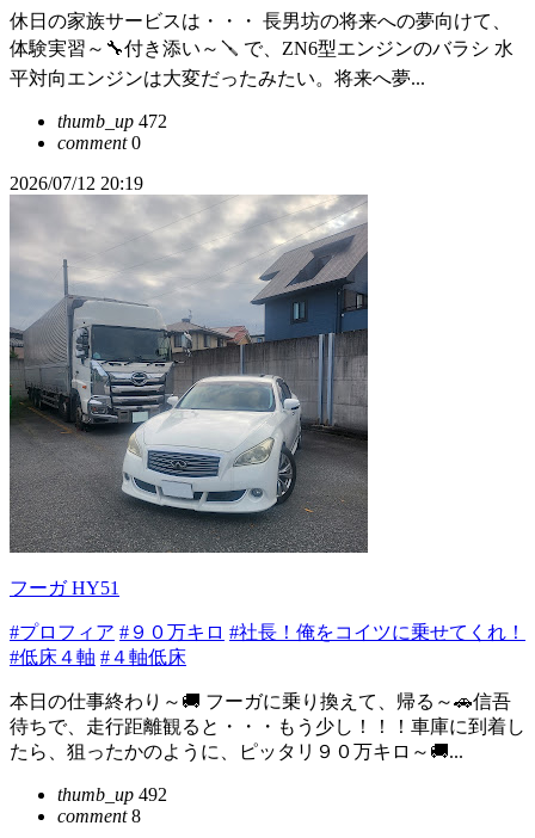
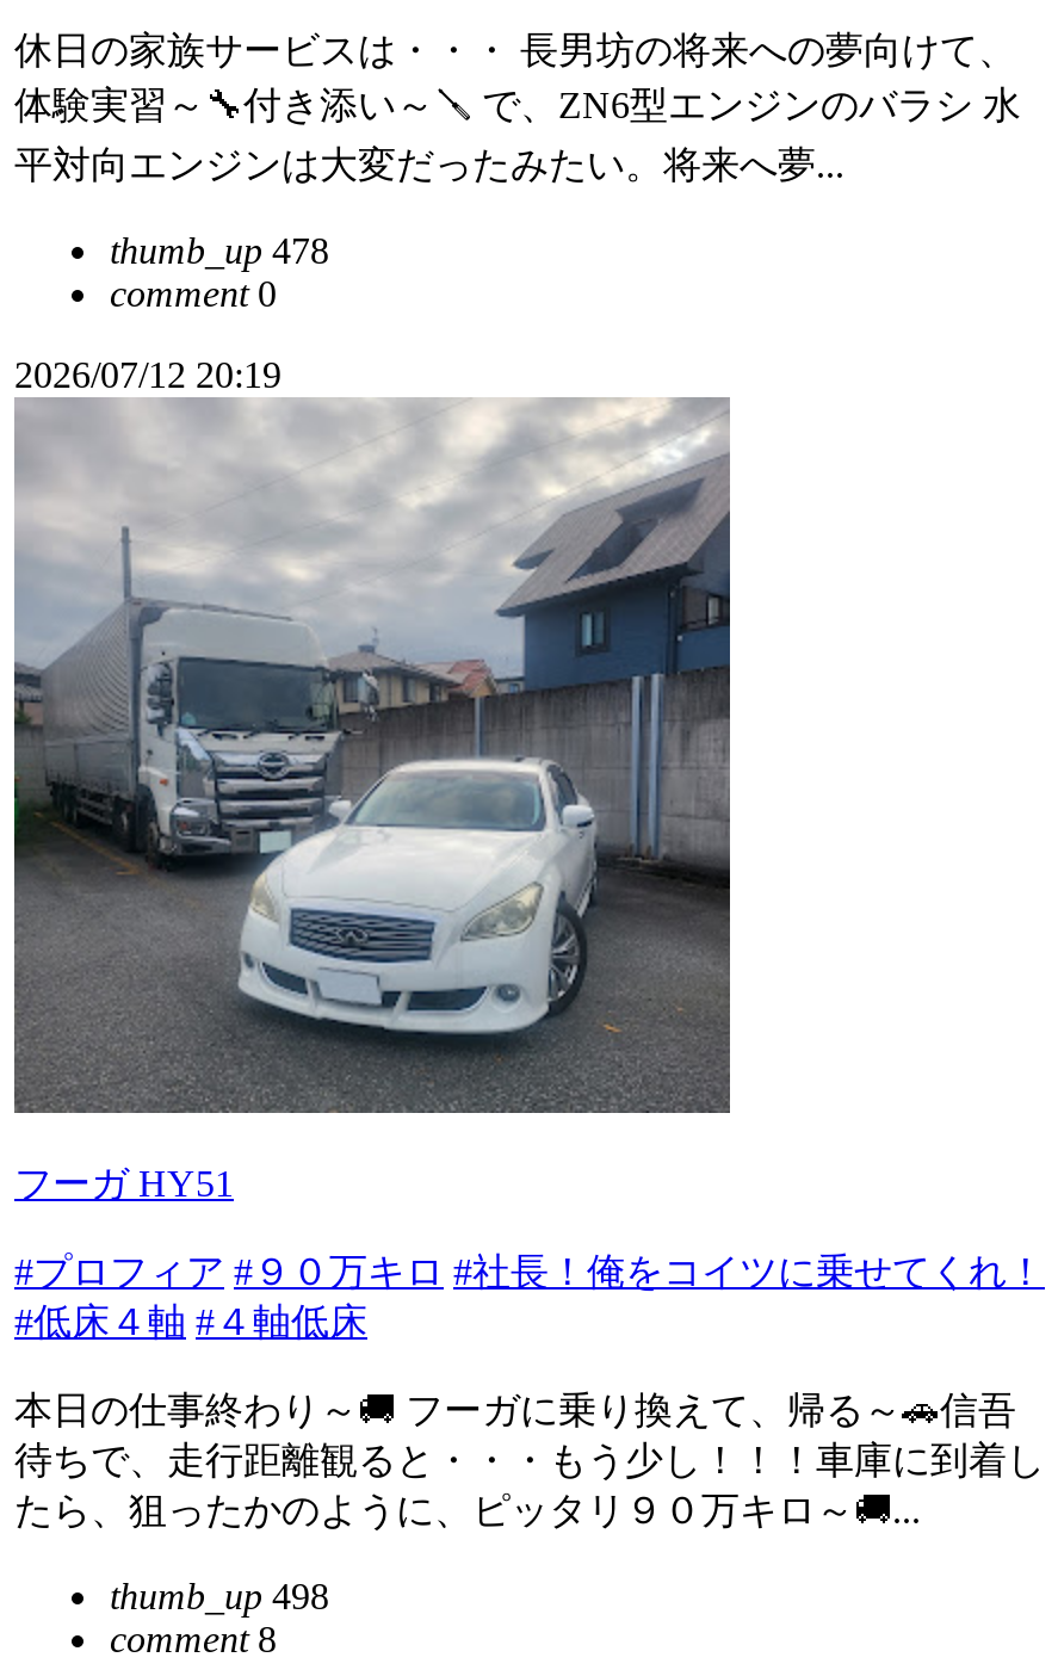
- thumb_up 472
+ thumb_up 478

- thumb_up 492
+ thumb_up 498
